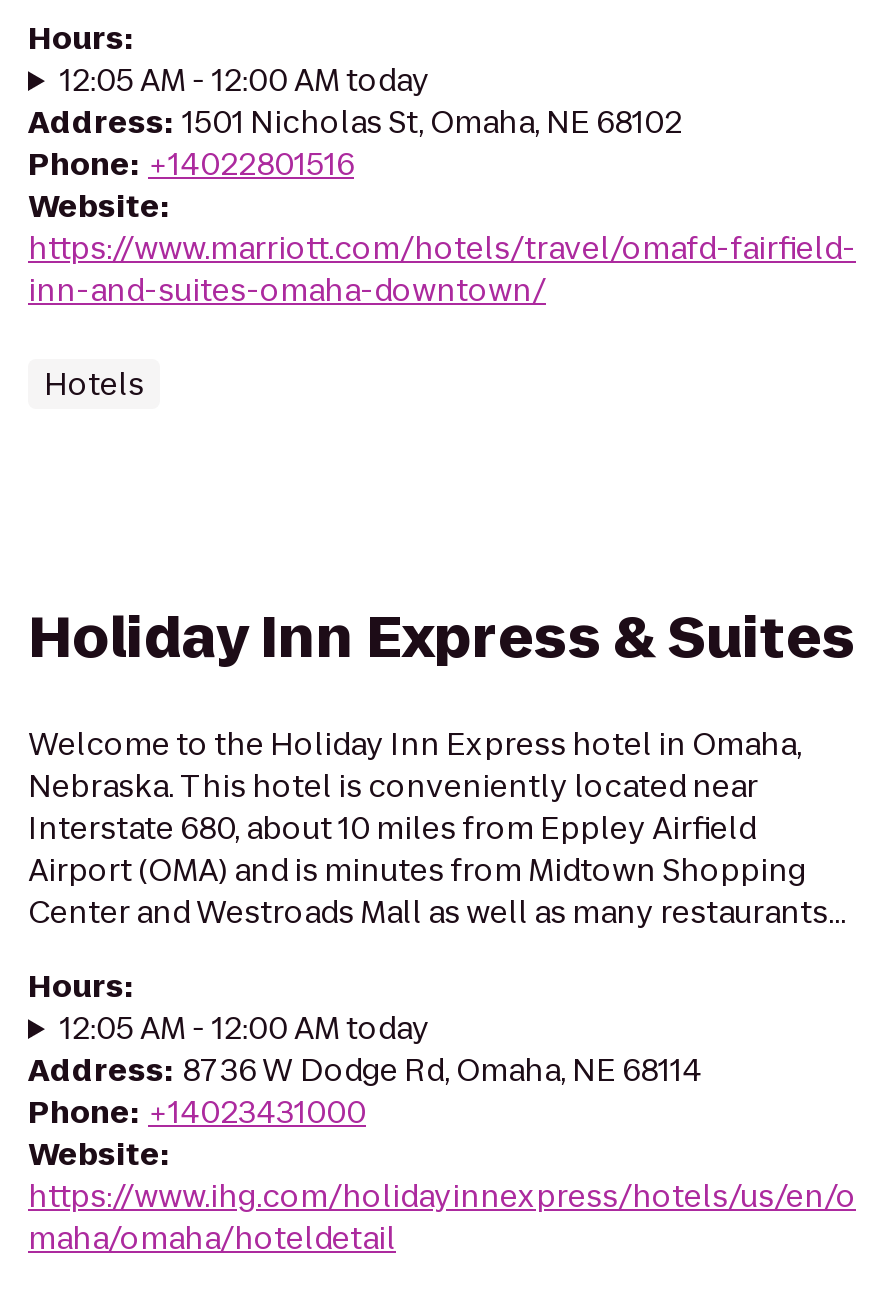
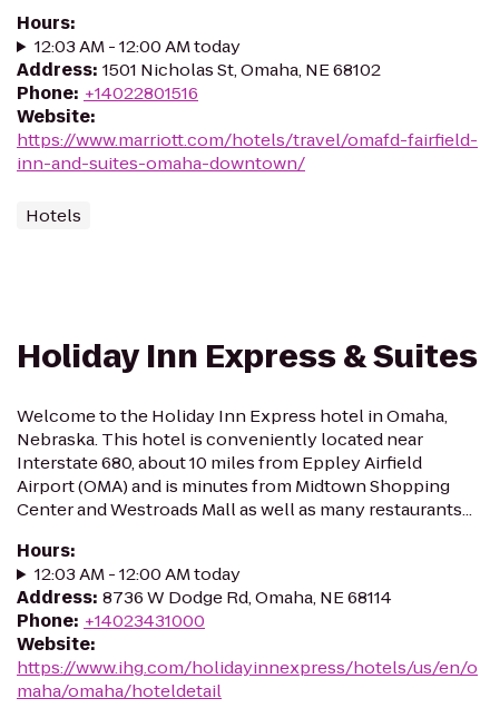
- 12:05 AM - 12:00 AM today
+ 12:03 AM - 12:00 AM today

- 12:05 AM - 12:00 AM today
+ 12:03 AM - 12:00 AM today
